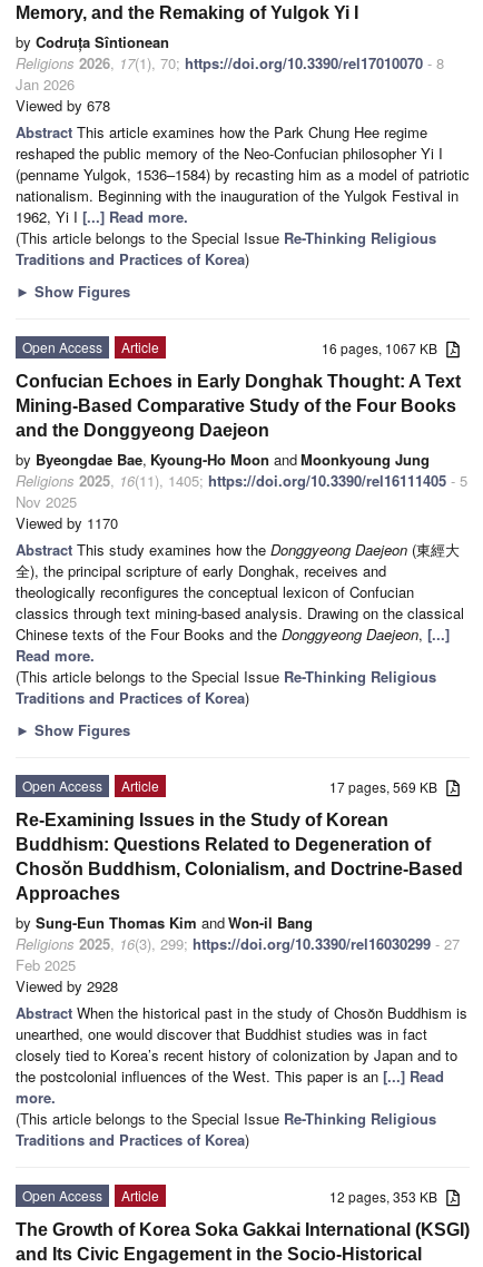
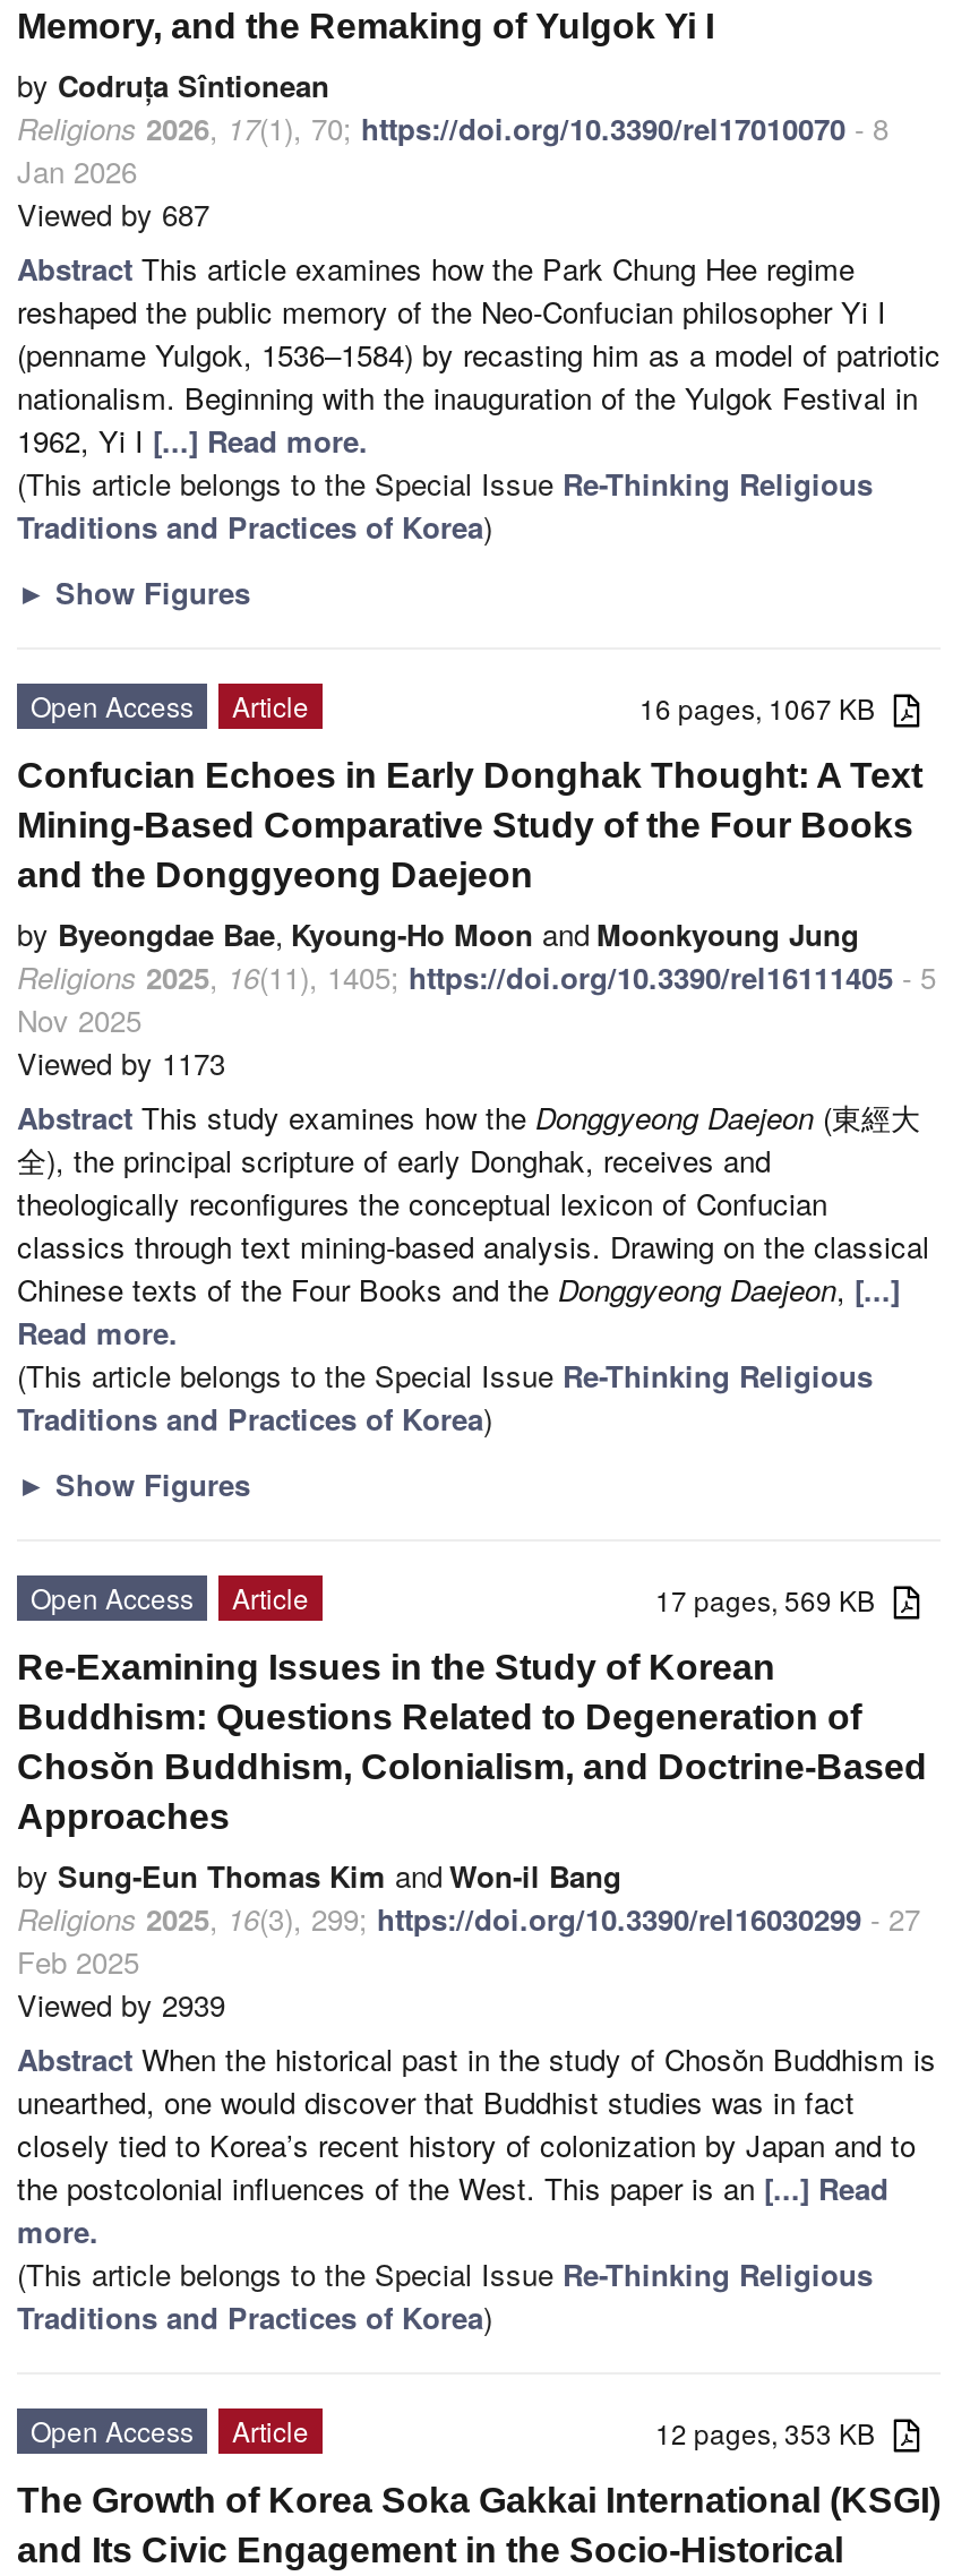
- Viewed by 678
+ Viewed by 687

- Viewed by 1170
+ Viewed by 1173

- Viewed by 2928
+ Viewed by 2939
